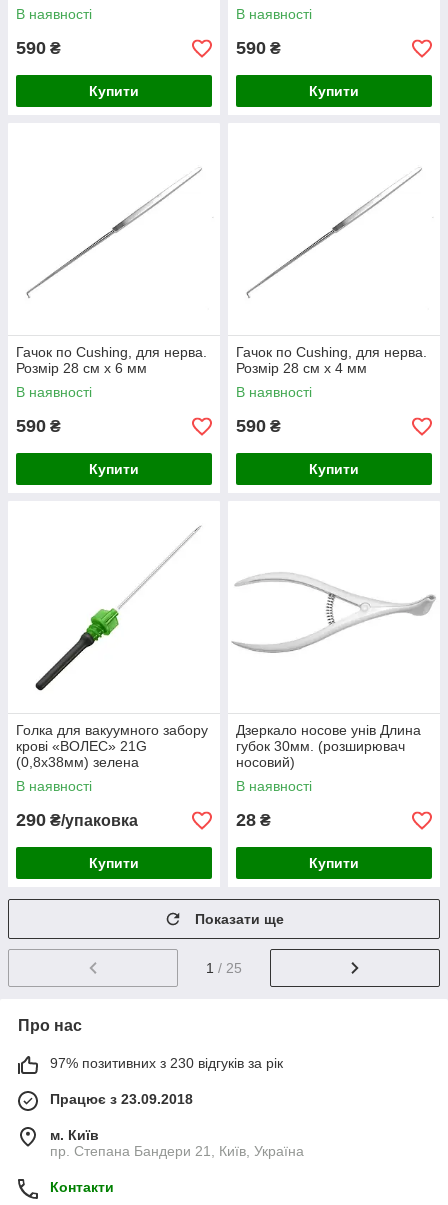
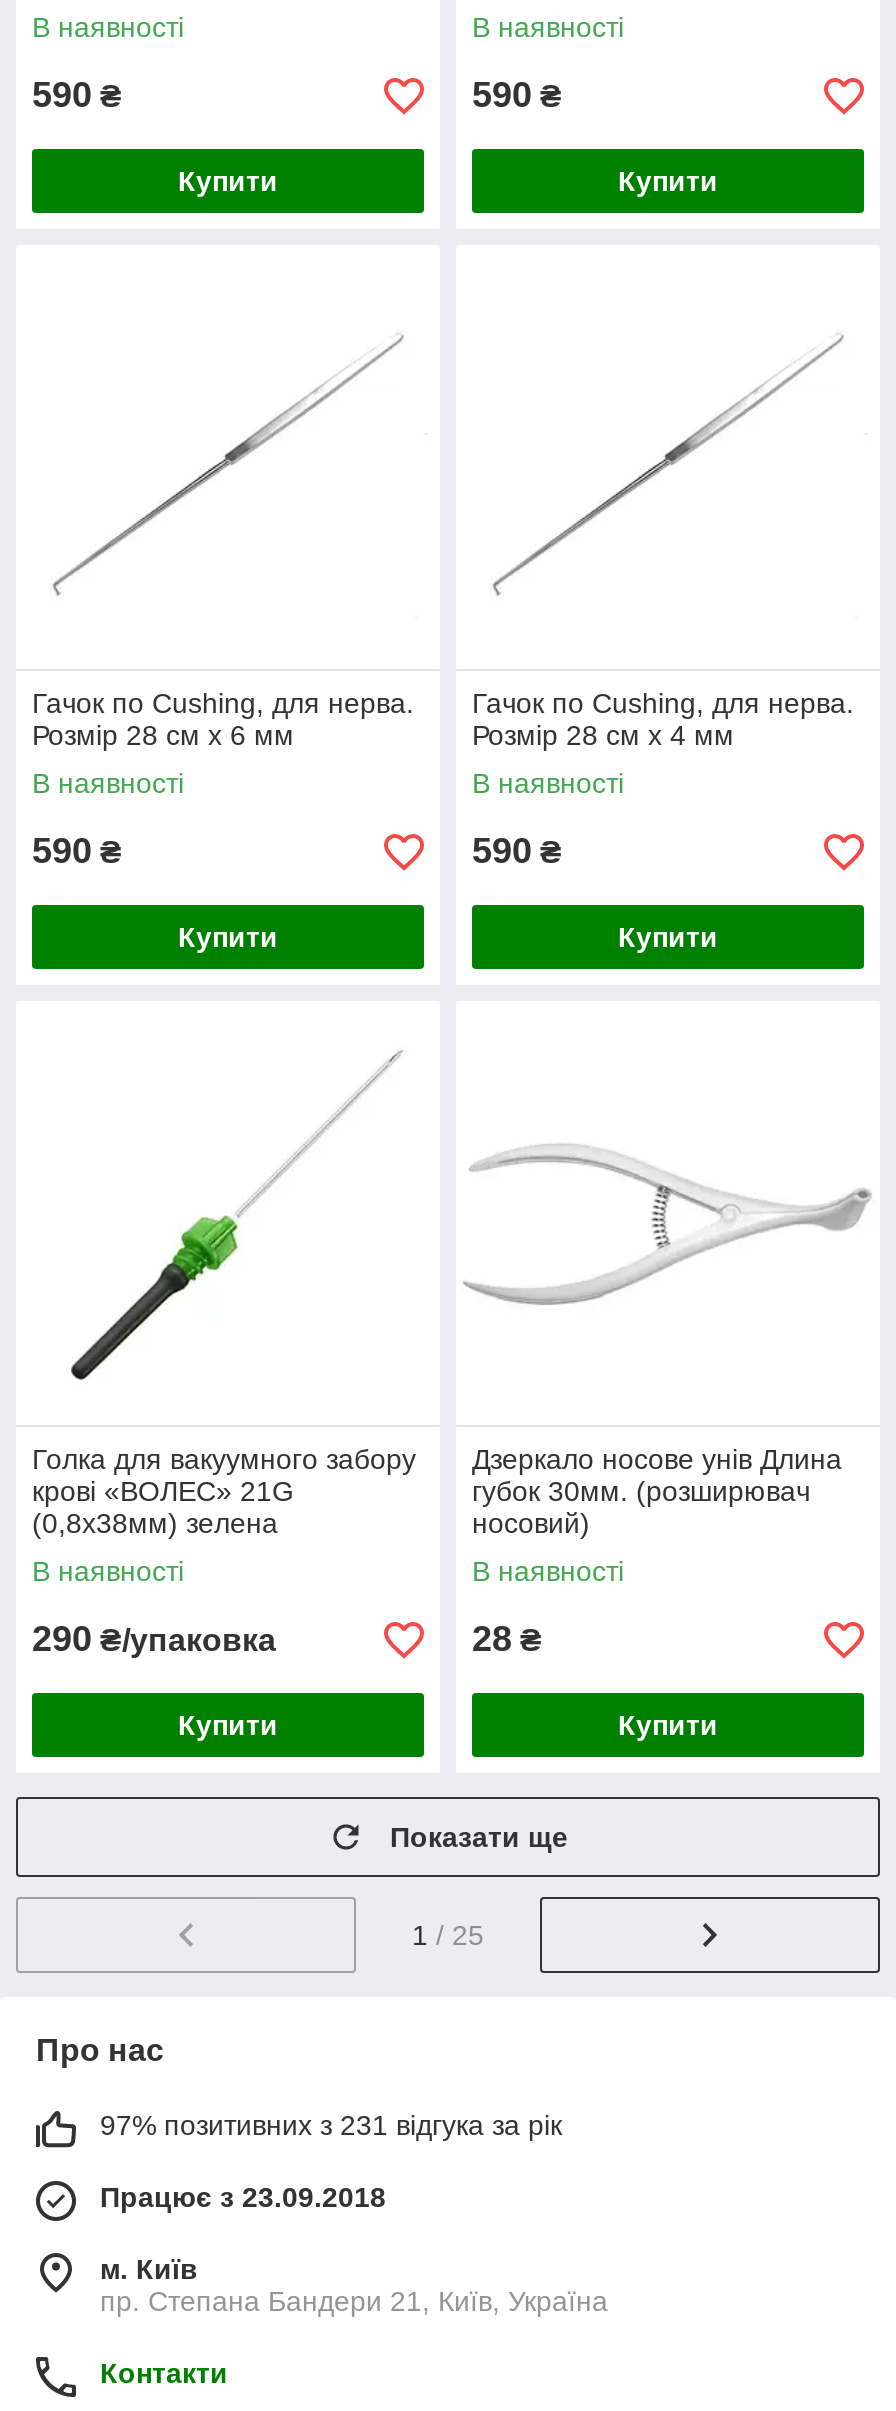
- 97% позитивних з 230 відгуків за рік
+ 97% позитивних з 231 відгука за рік
